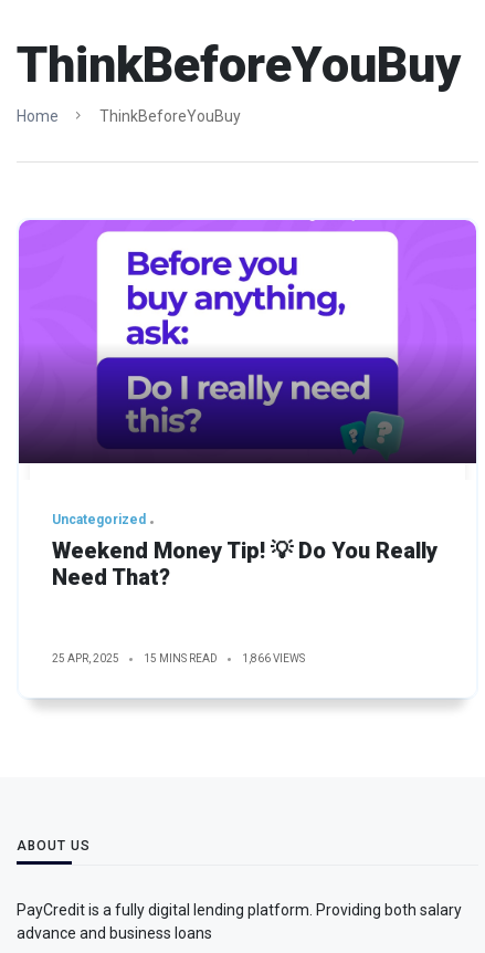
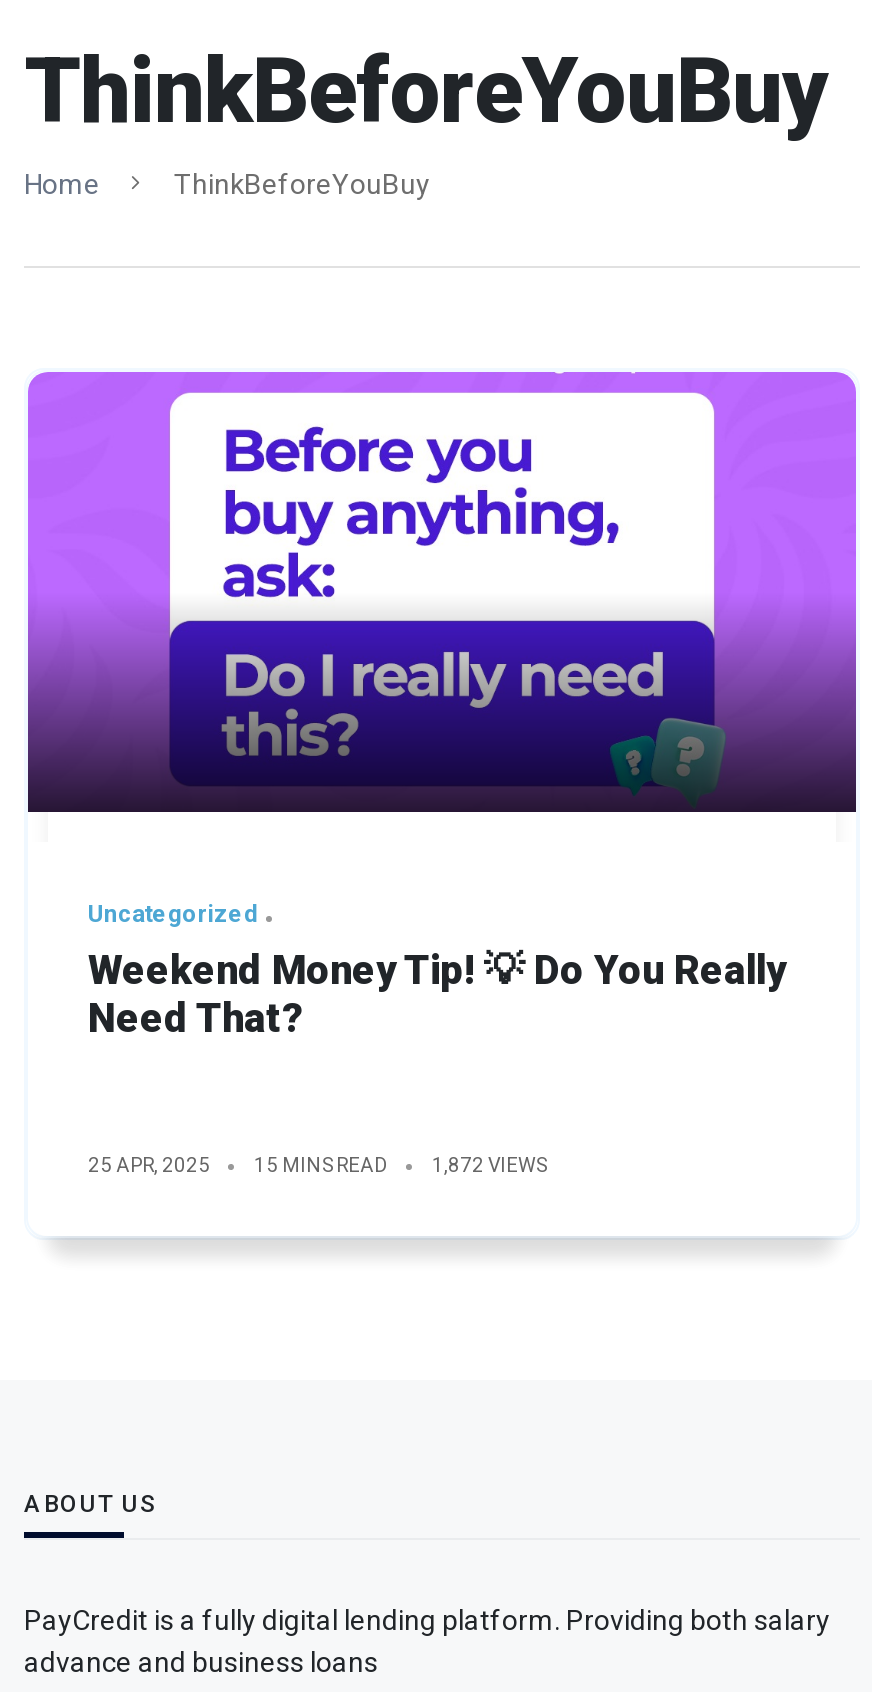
- 25 APR, 2025 15 MINS READ 1,866 VIEWS
+ 25 APR, 2025 15 MINS READ 1,872 VIEWS
